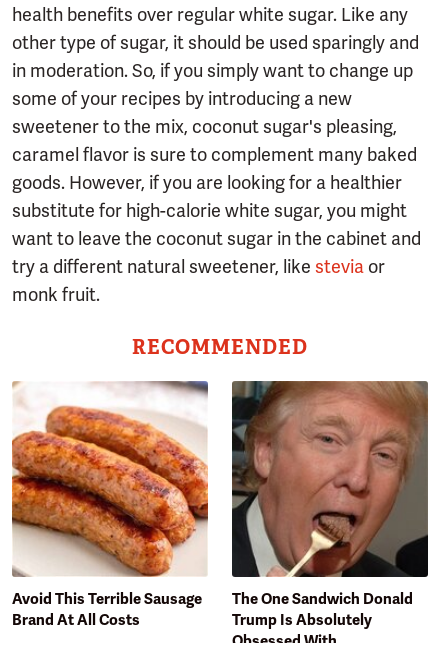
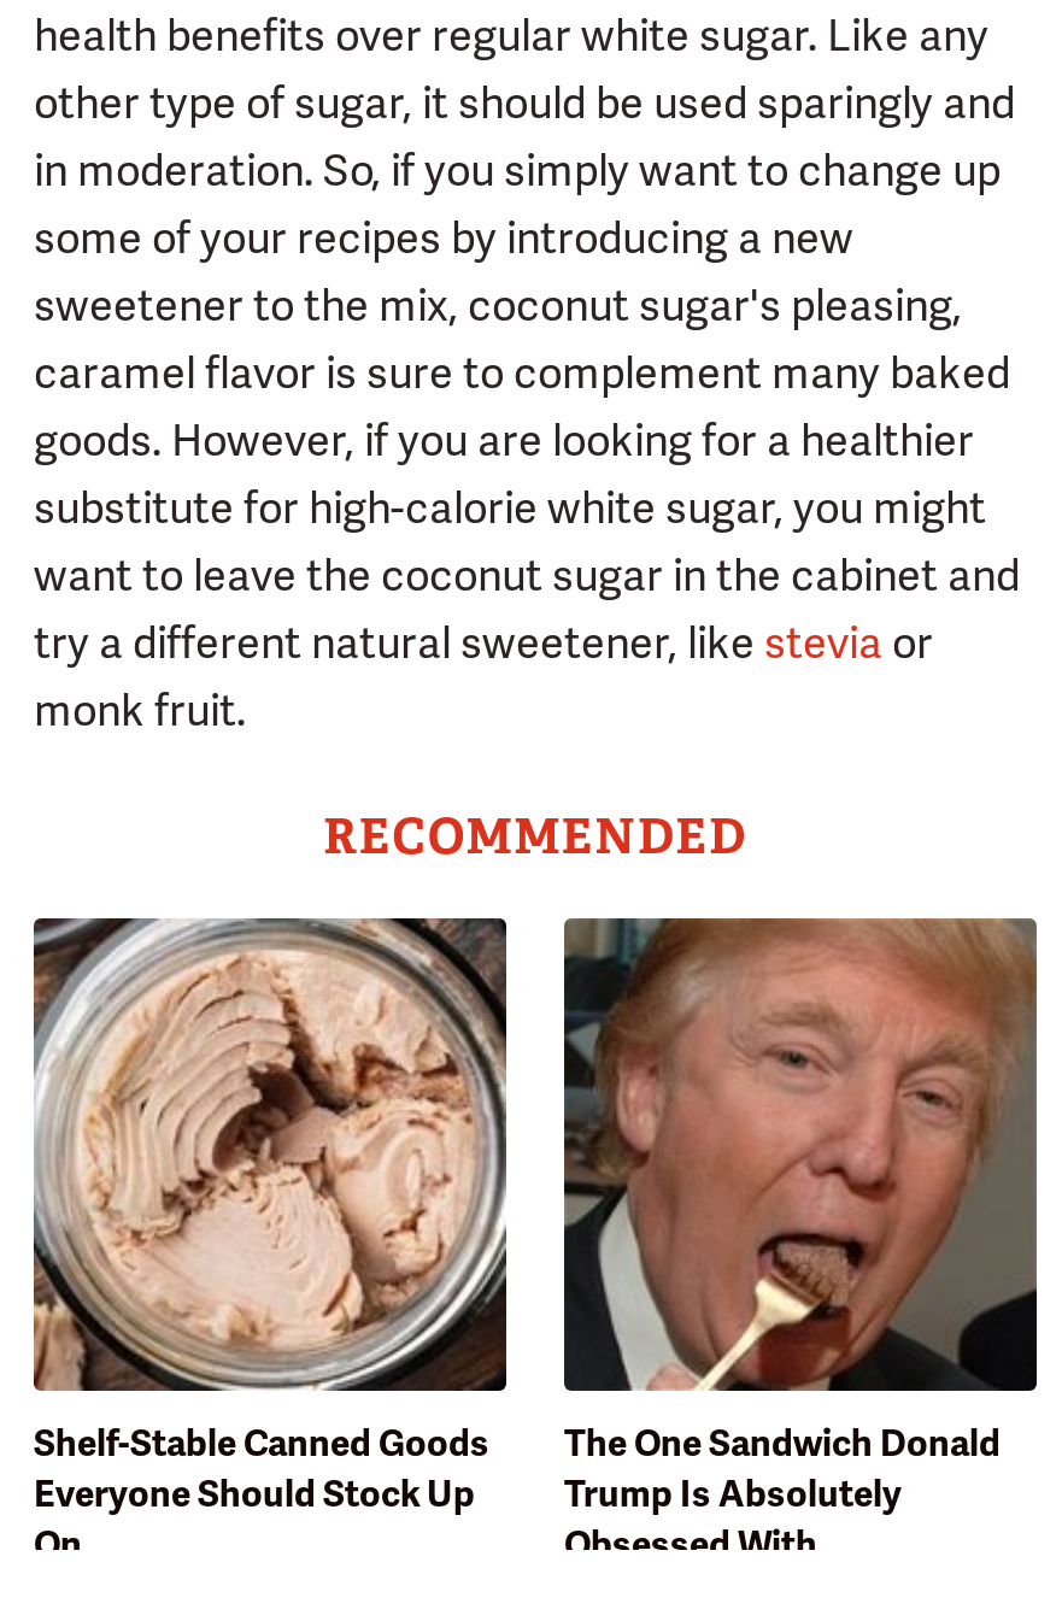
- [image]
- Avoid This Terrible Sausage
- Brand At All Costs
+ [image]
+ Shelf-Stable Canned Goods
+ Everyone Should Stock Up
+ On
